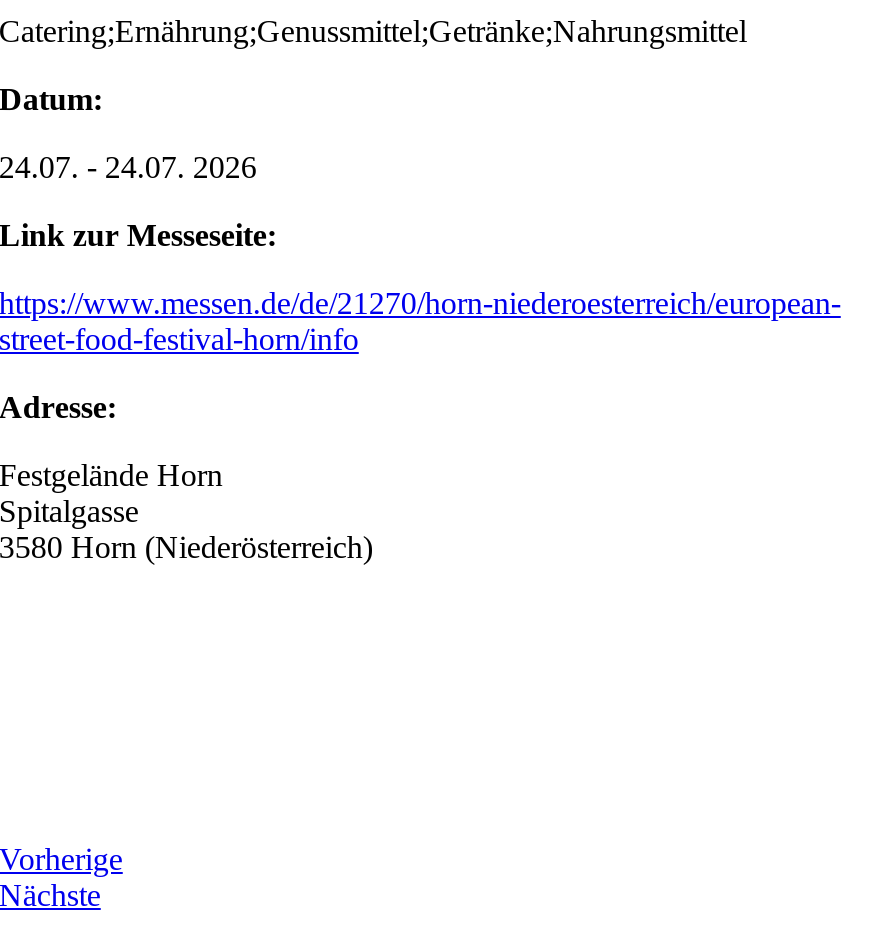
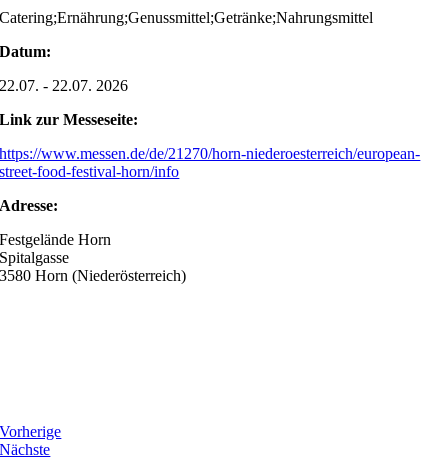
- 24.07. - 24.07. 2026
+ 22.07. - 22.07. 2026
